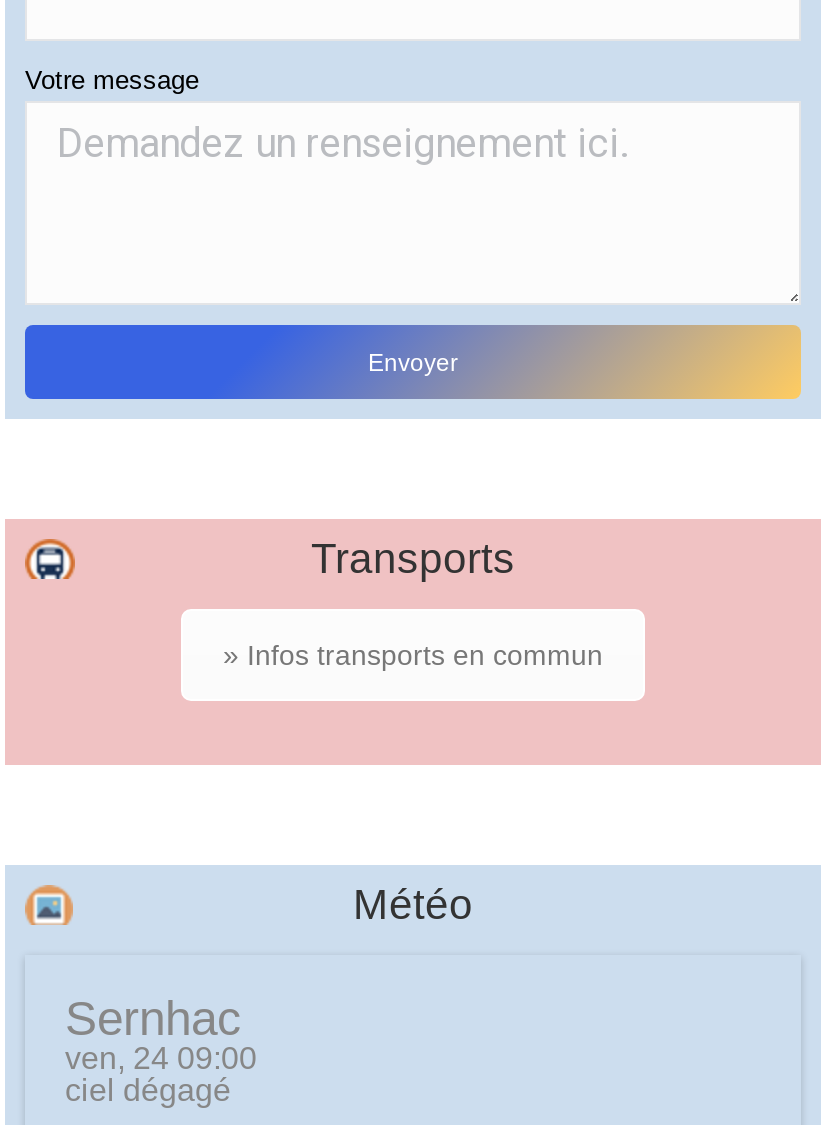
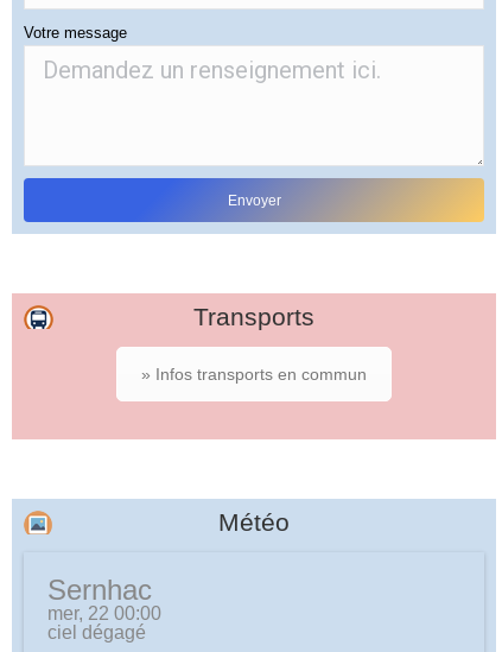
- ven, 24 09:00
+ mer, 22 00:00
